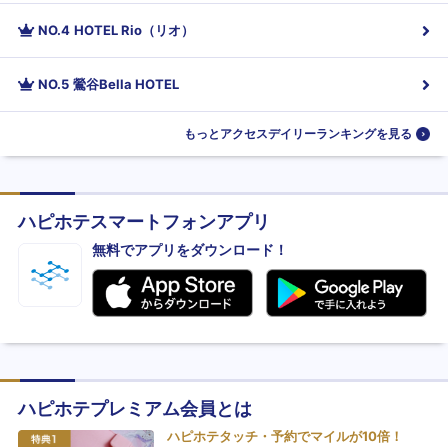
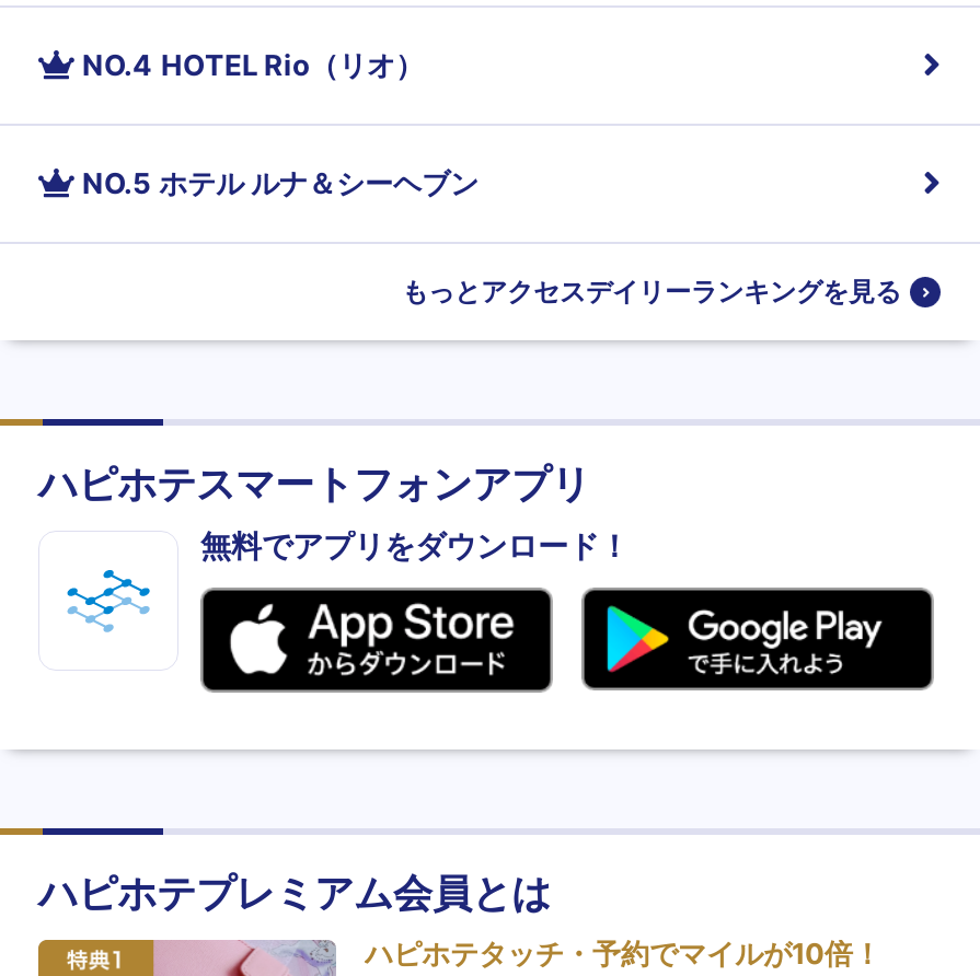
- NO.5 鶯谷Bella HOTEL
+ NO.5 ホテル ルナ＆シーヘブン
